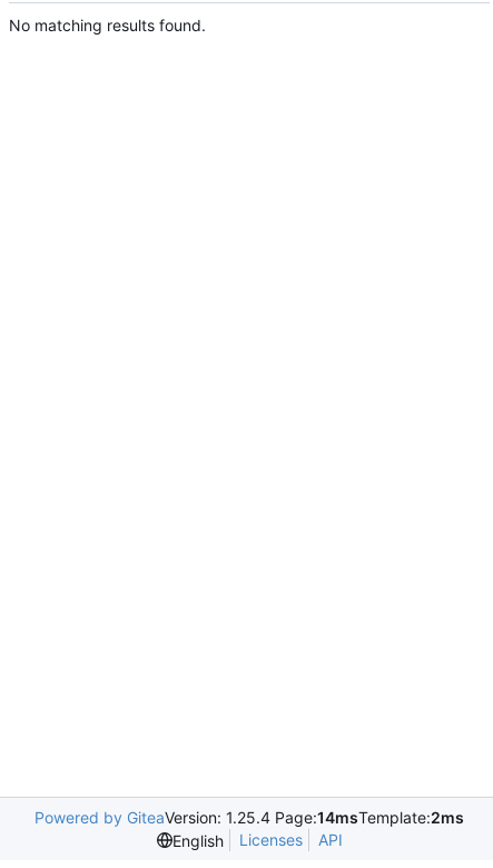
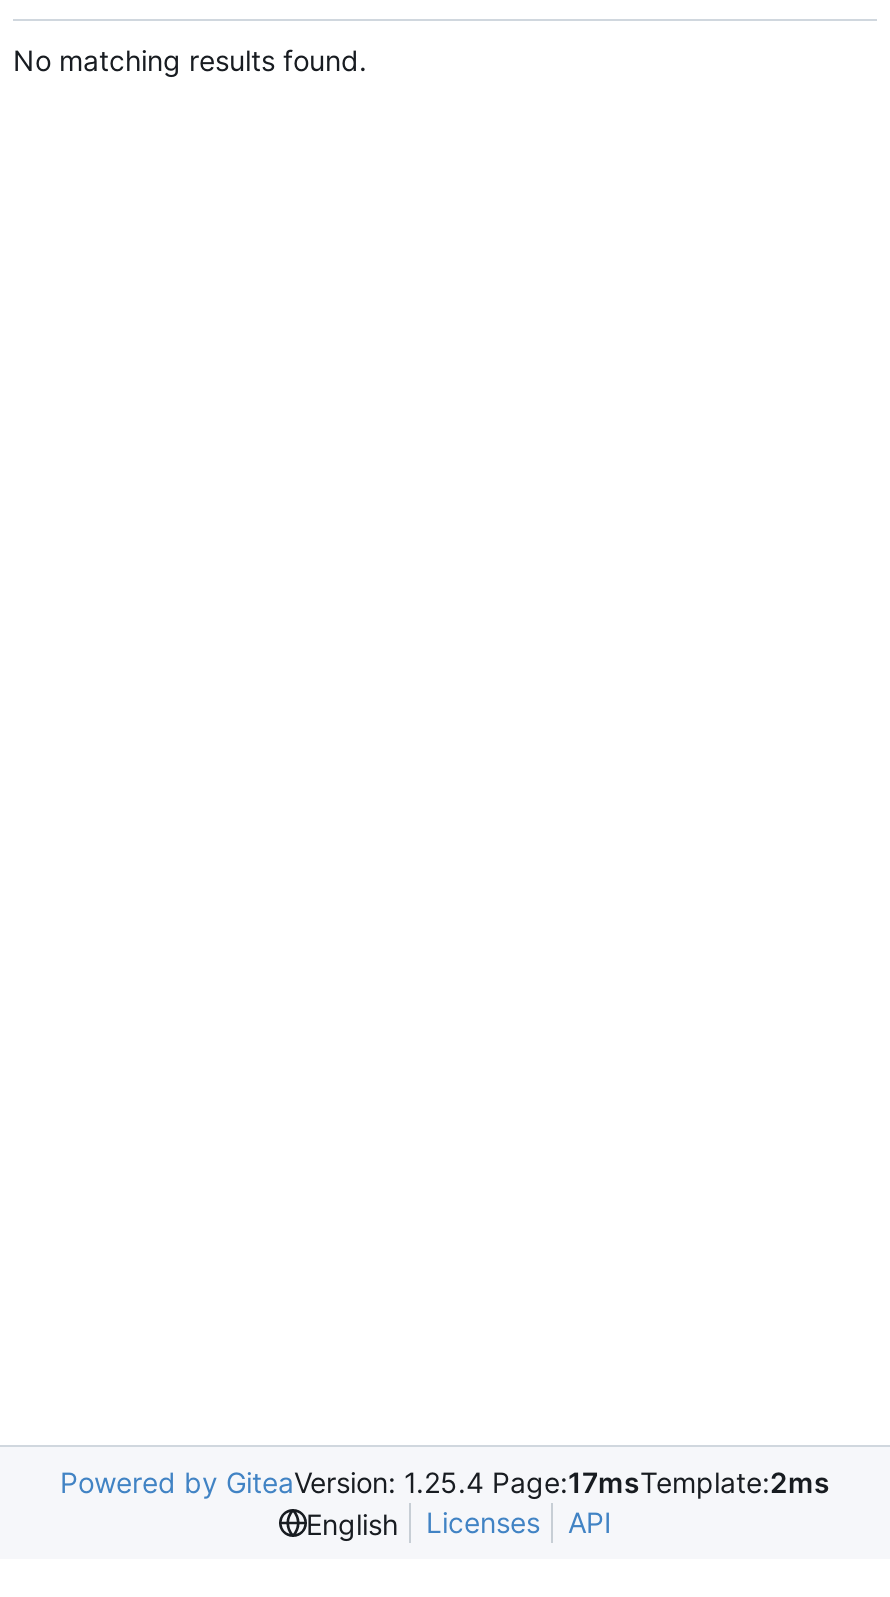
- Powered by GiteaVersion: 1.25.4 Page:14msTemplate:2ms
+ Powered by GiteaVersion: 1.25.4 Page:17msTemplate:2ms
